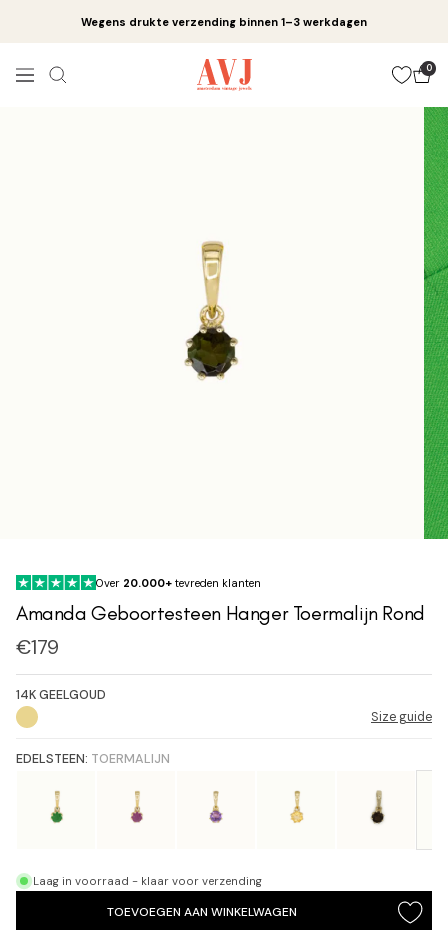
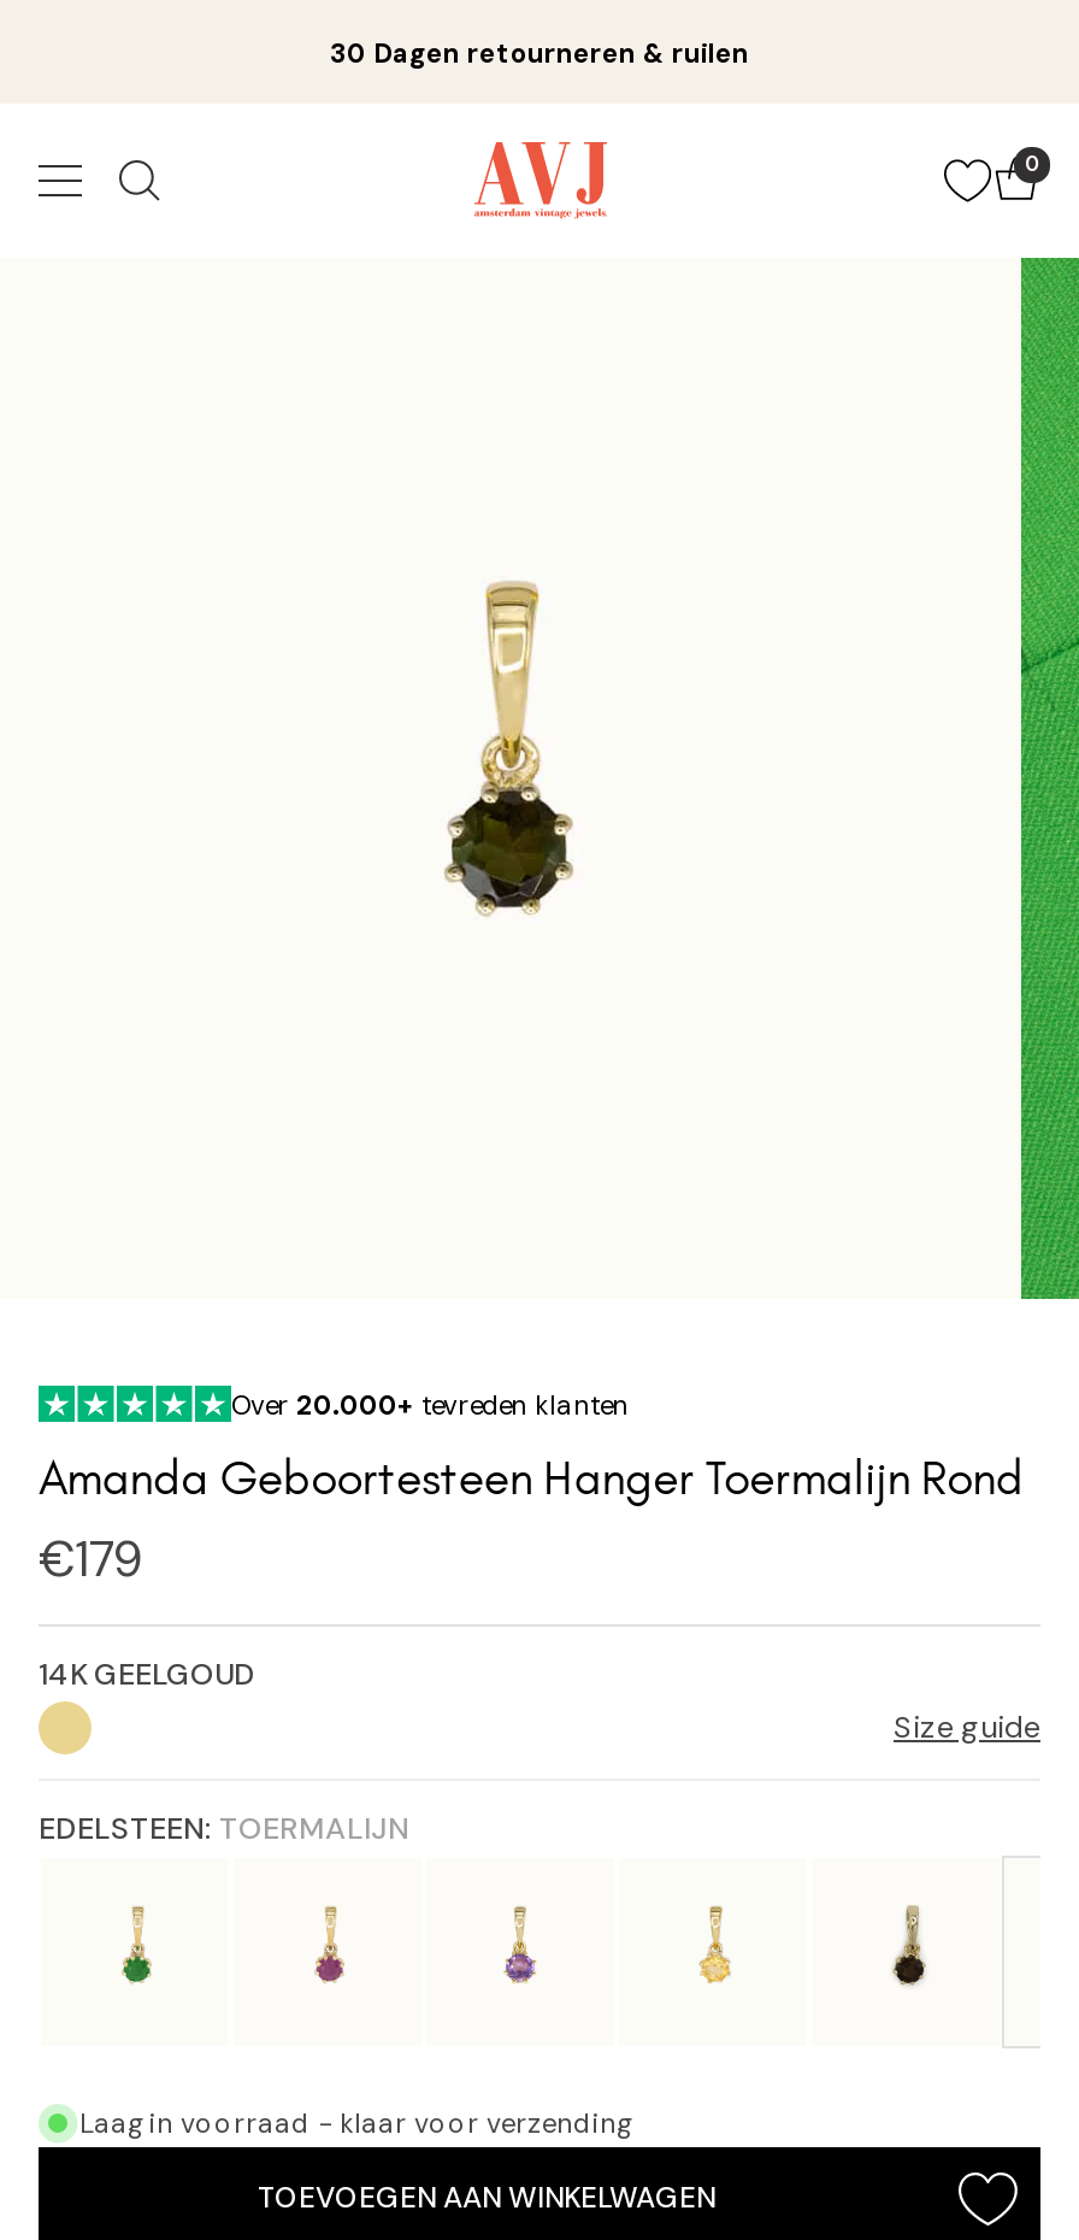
- Wegens drukte verzending binnen 1–3 werkdagen
+ 30 Dagen retourneren & ruilen
